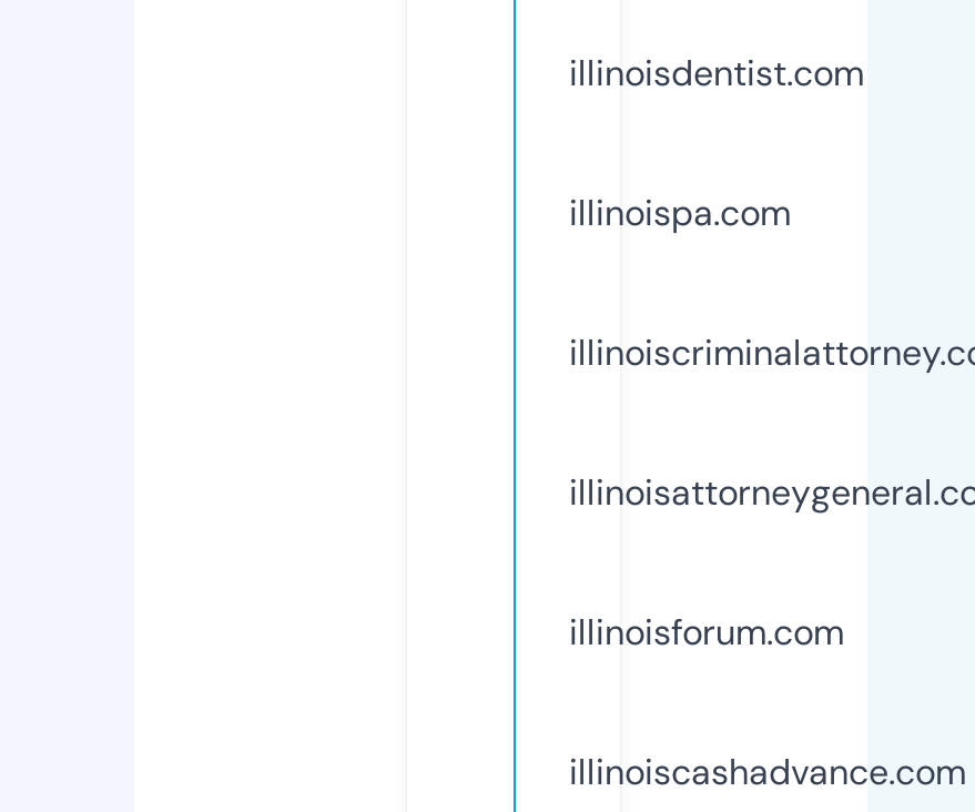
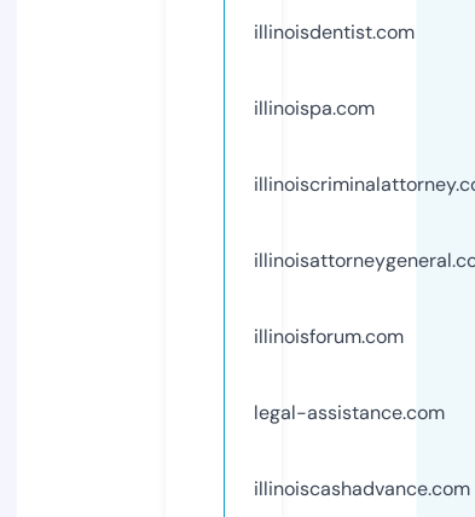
+ legal-assistance.com
